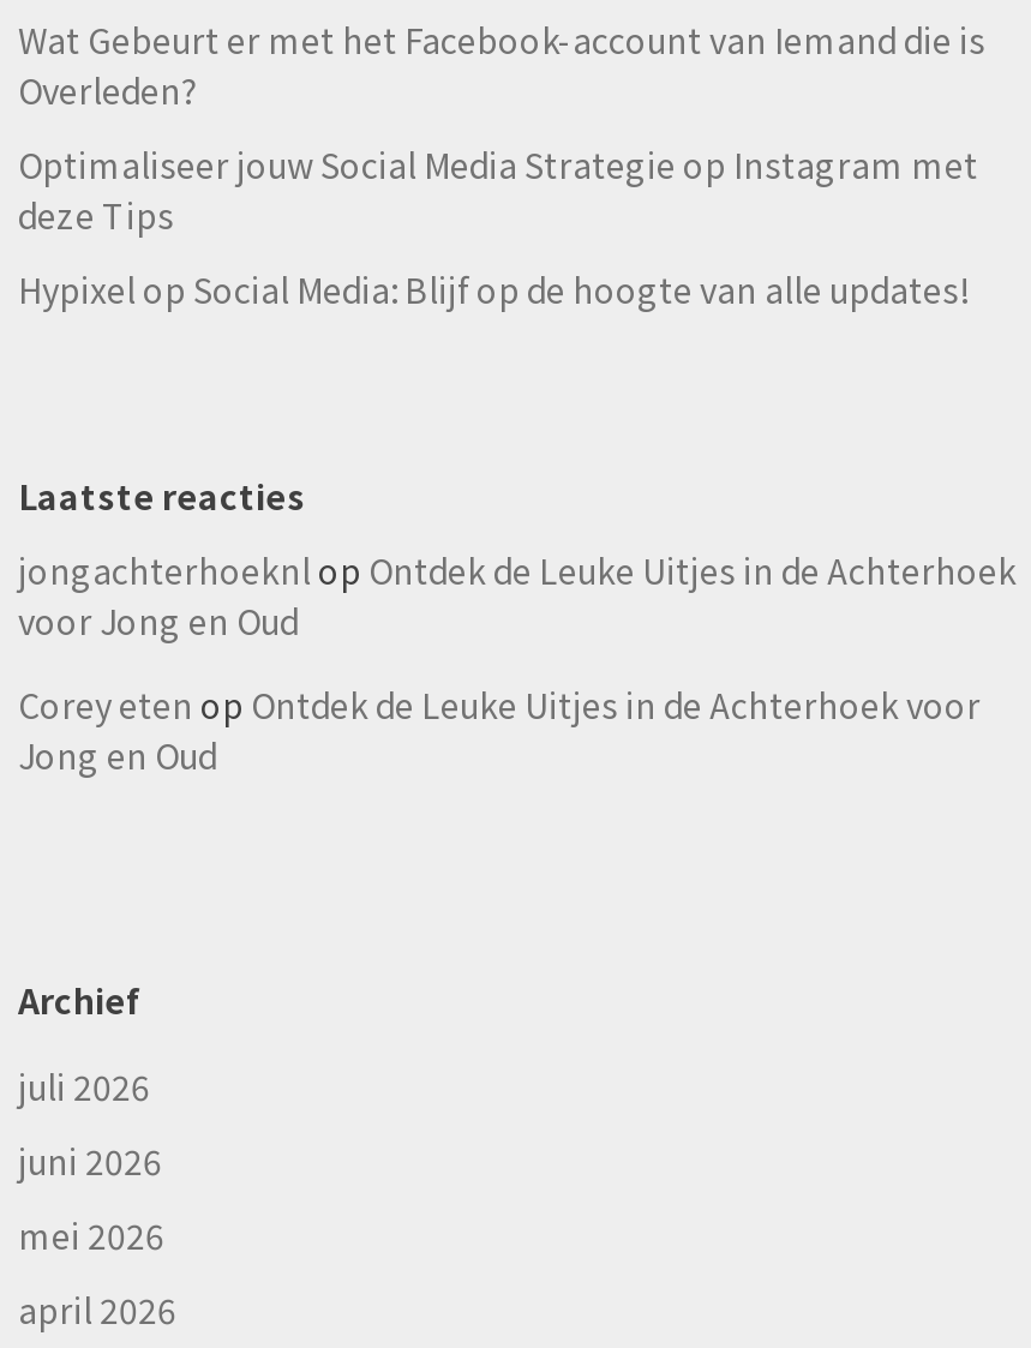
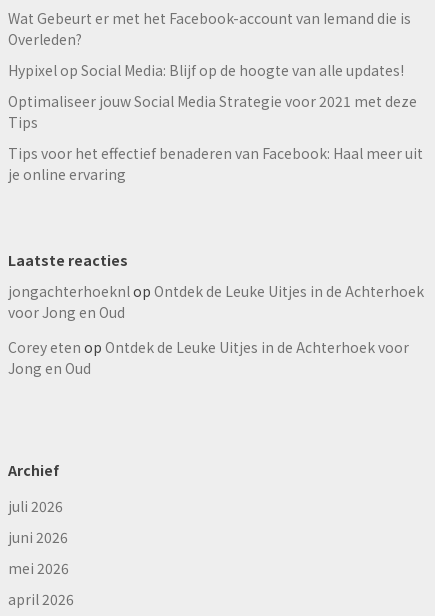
- Optimaliseer jouw Social Media Strategie op Instagram met
- deze Tips

moved up: Hypixel op Social Media: Blijf op de hoogte van alle updates!

+ Optimaliseer jouw Social Media Strategie voor 2021 met deze
+ Tips
+ Tips voor het effectief benaderen van Facebook: Haal meer uit
+ je online ervaring
